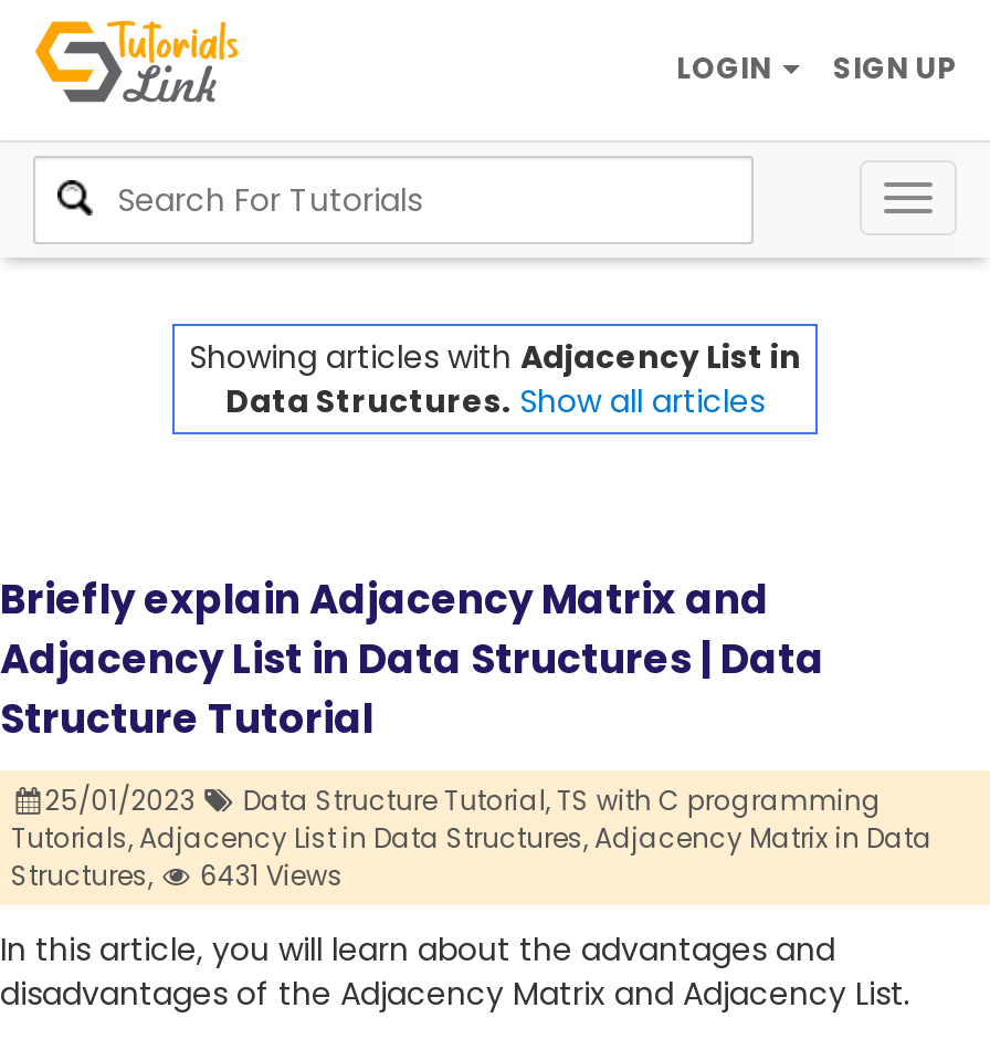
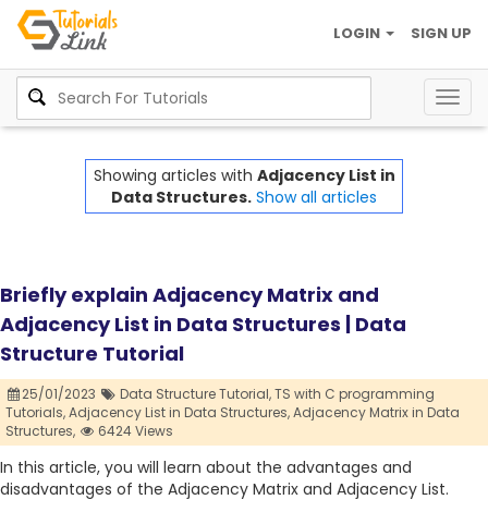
- Structures, 6431 Views
+ Structures, 6424 Views
